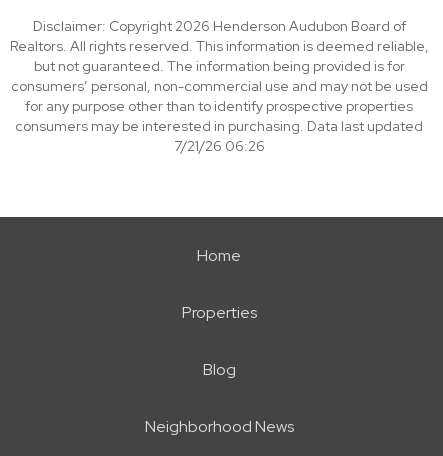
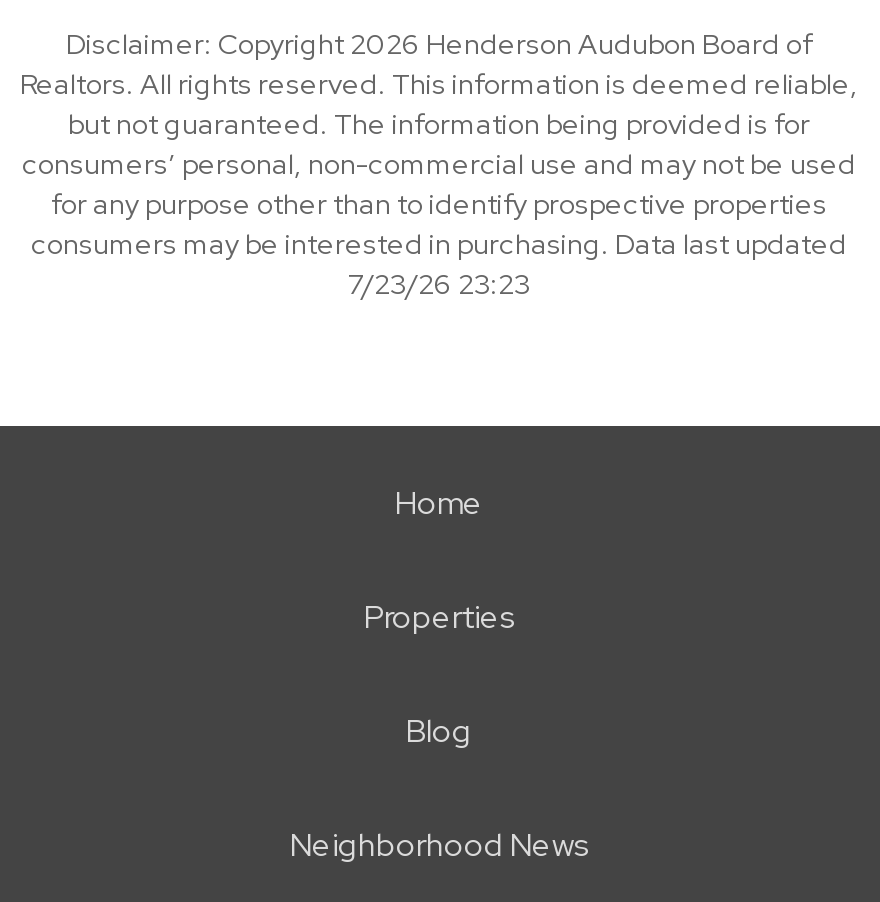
- 7/21/26 06:26
+ 7/23/26 23:23
